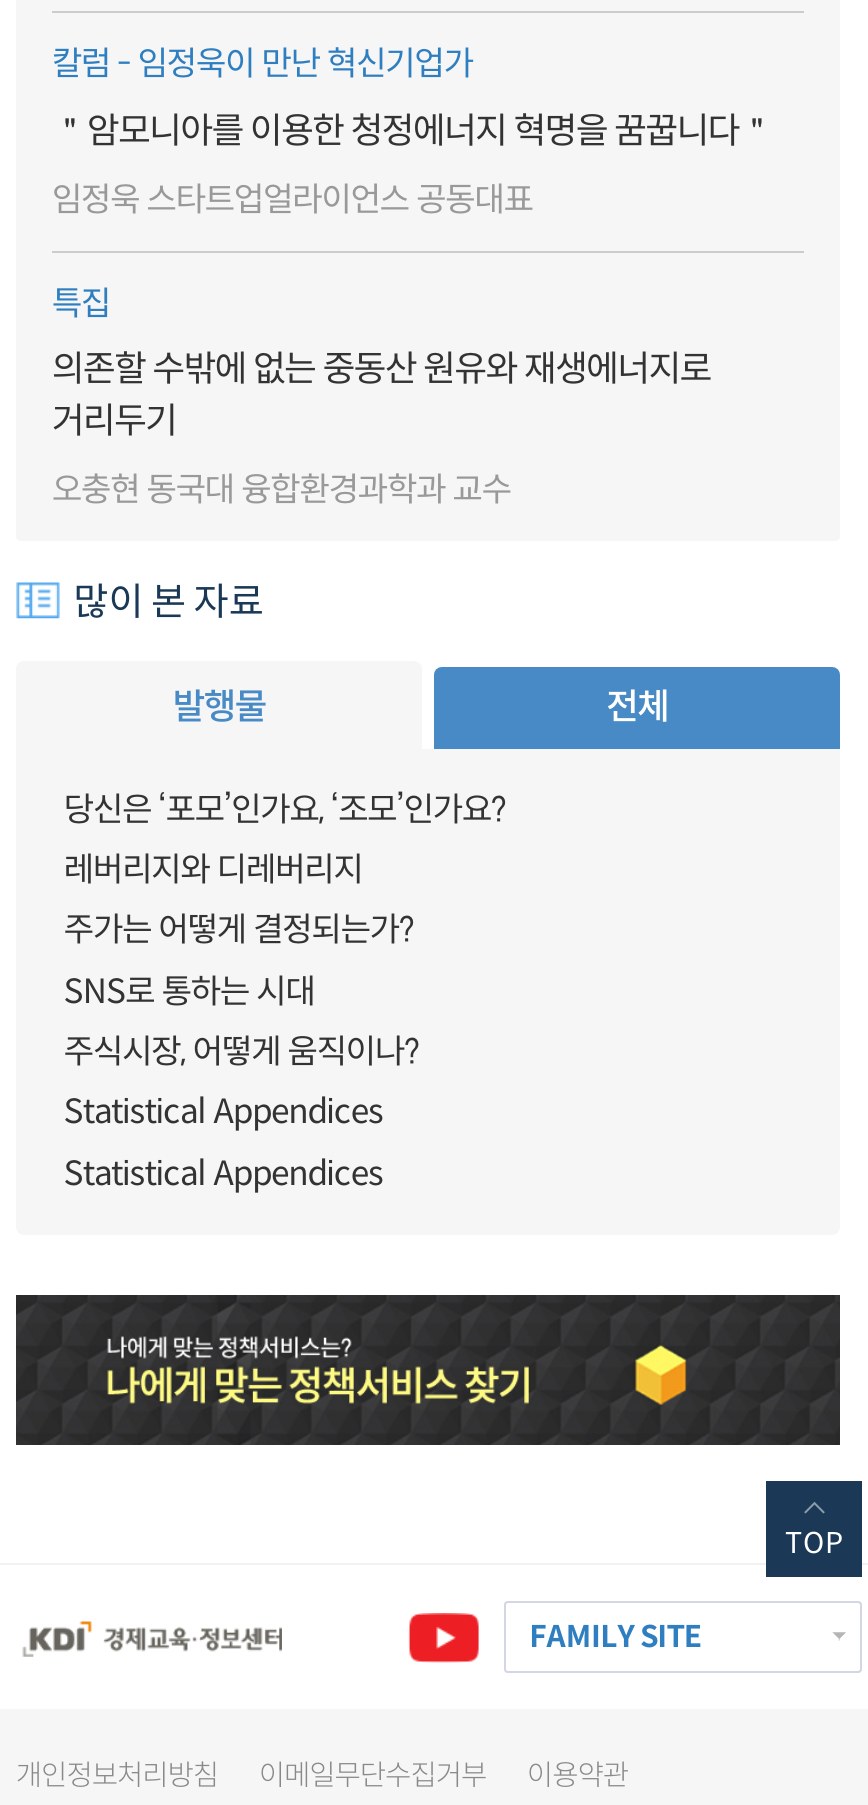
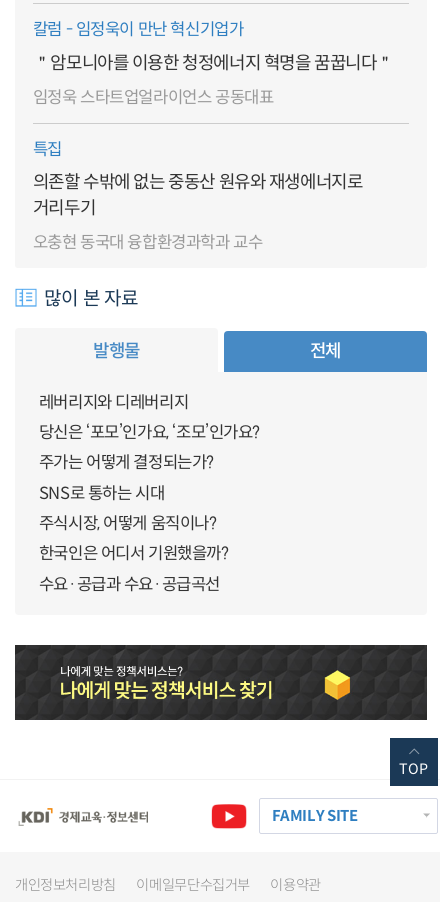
moved down: 당신은 ‘포모’인가요, ‘조모’인가요?

moved up: 레버리지와 디레버리지

- Statistical Appendices
- Statistical Appendices
+ 한국인은 어디서 기원했을까?
+ 수요·공급과 수요·공급곡선
